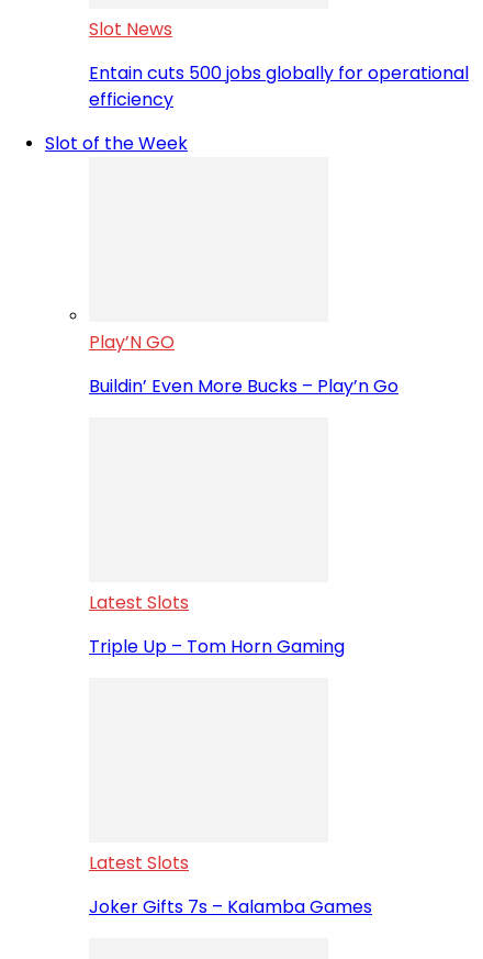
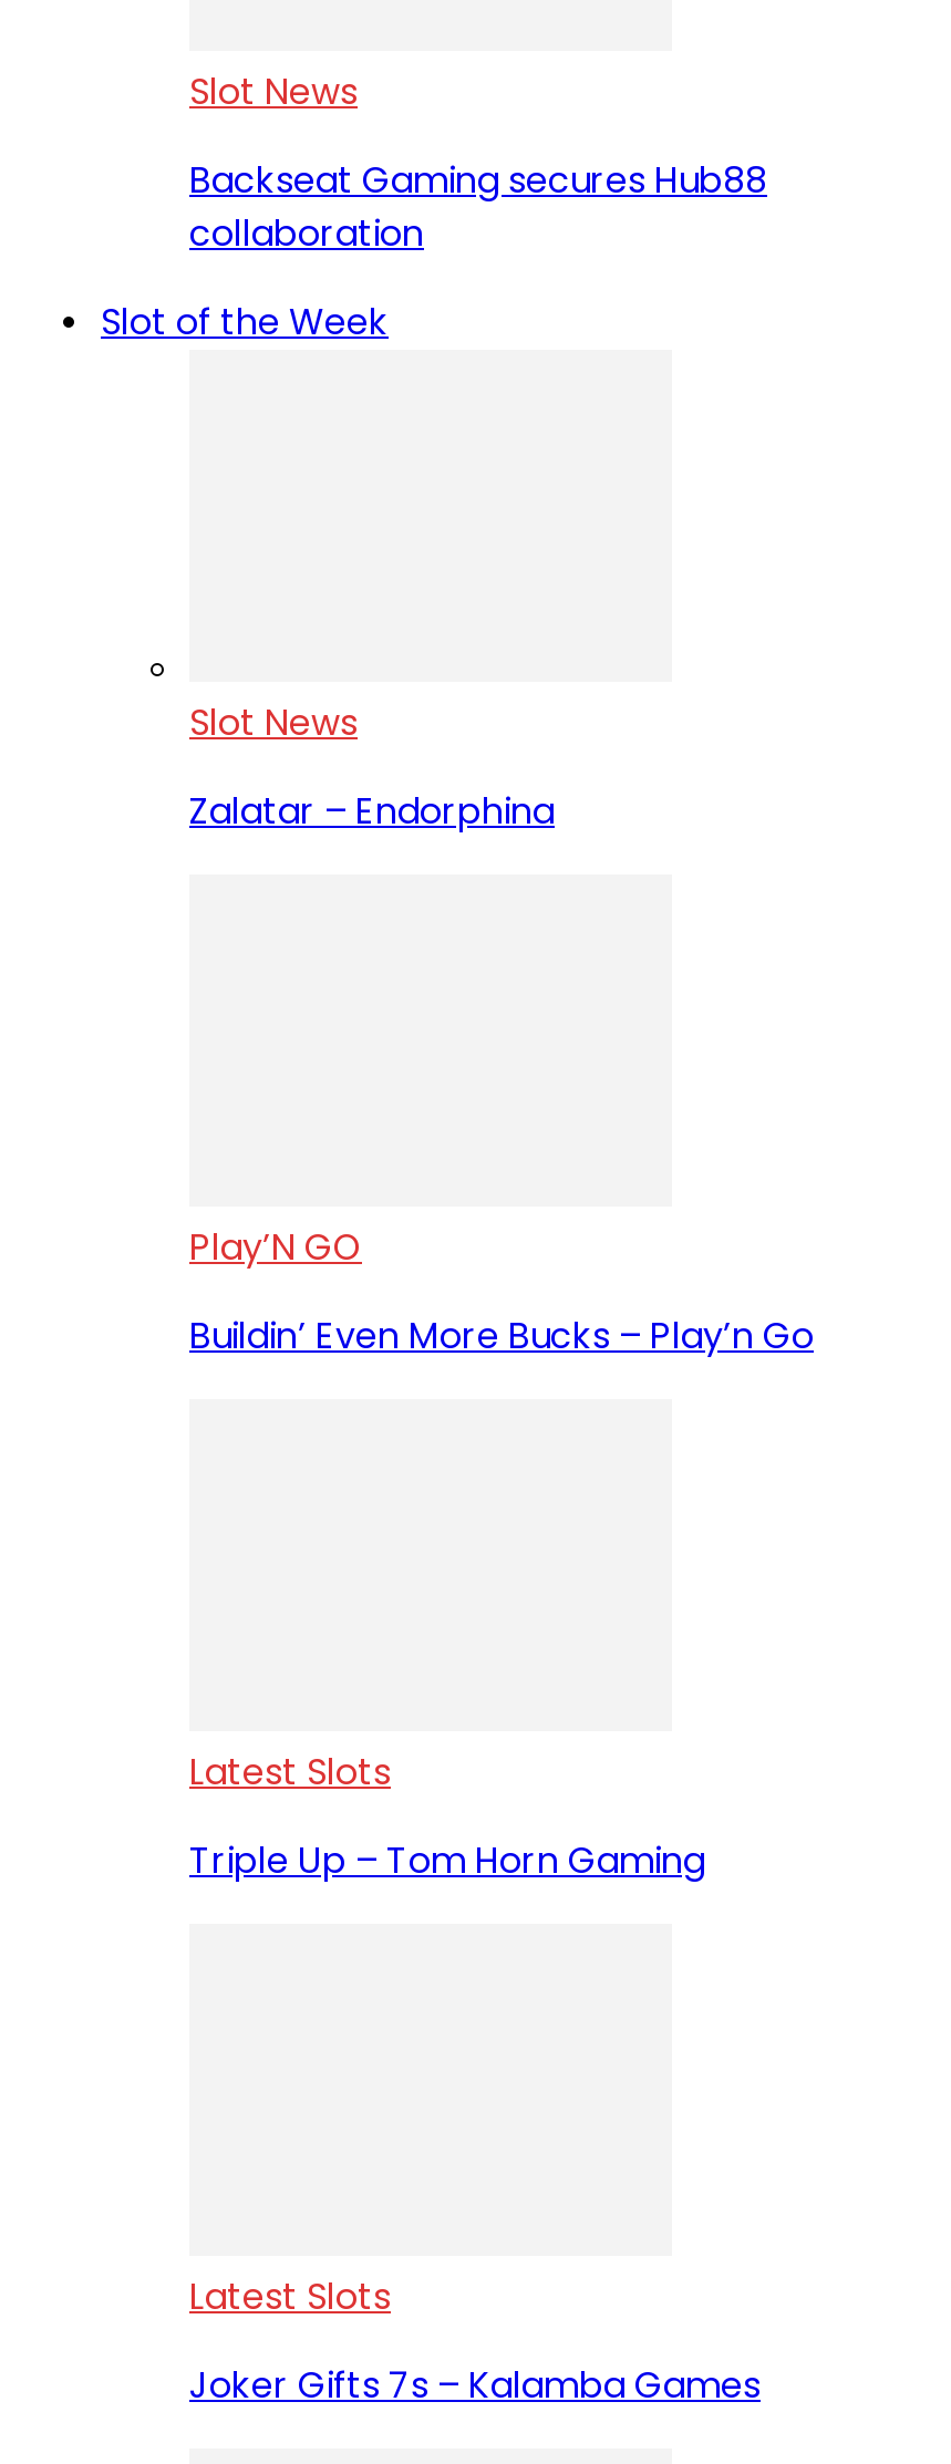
- Entain cuts 500 jobs globally for operational
- efficiency
+ Backseat Gaming secures Hub88
+ collaboration

+ Slot News
+ Zalatar – Endorphina
